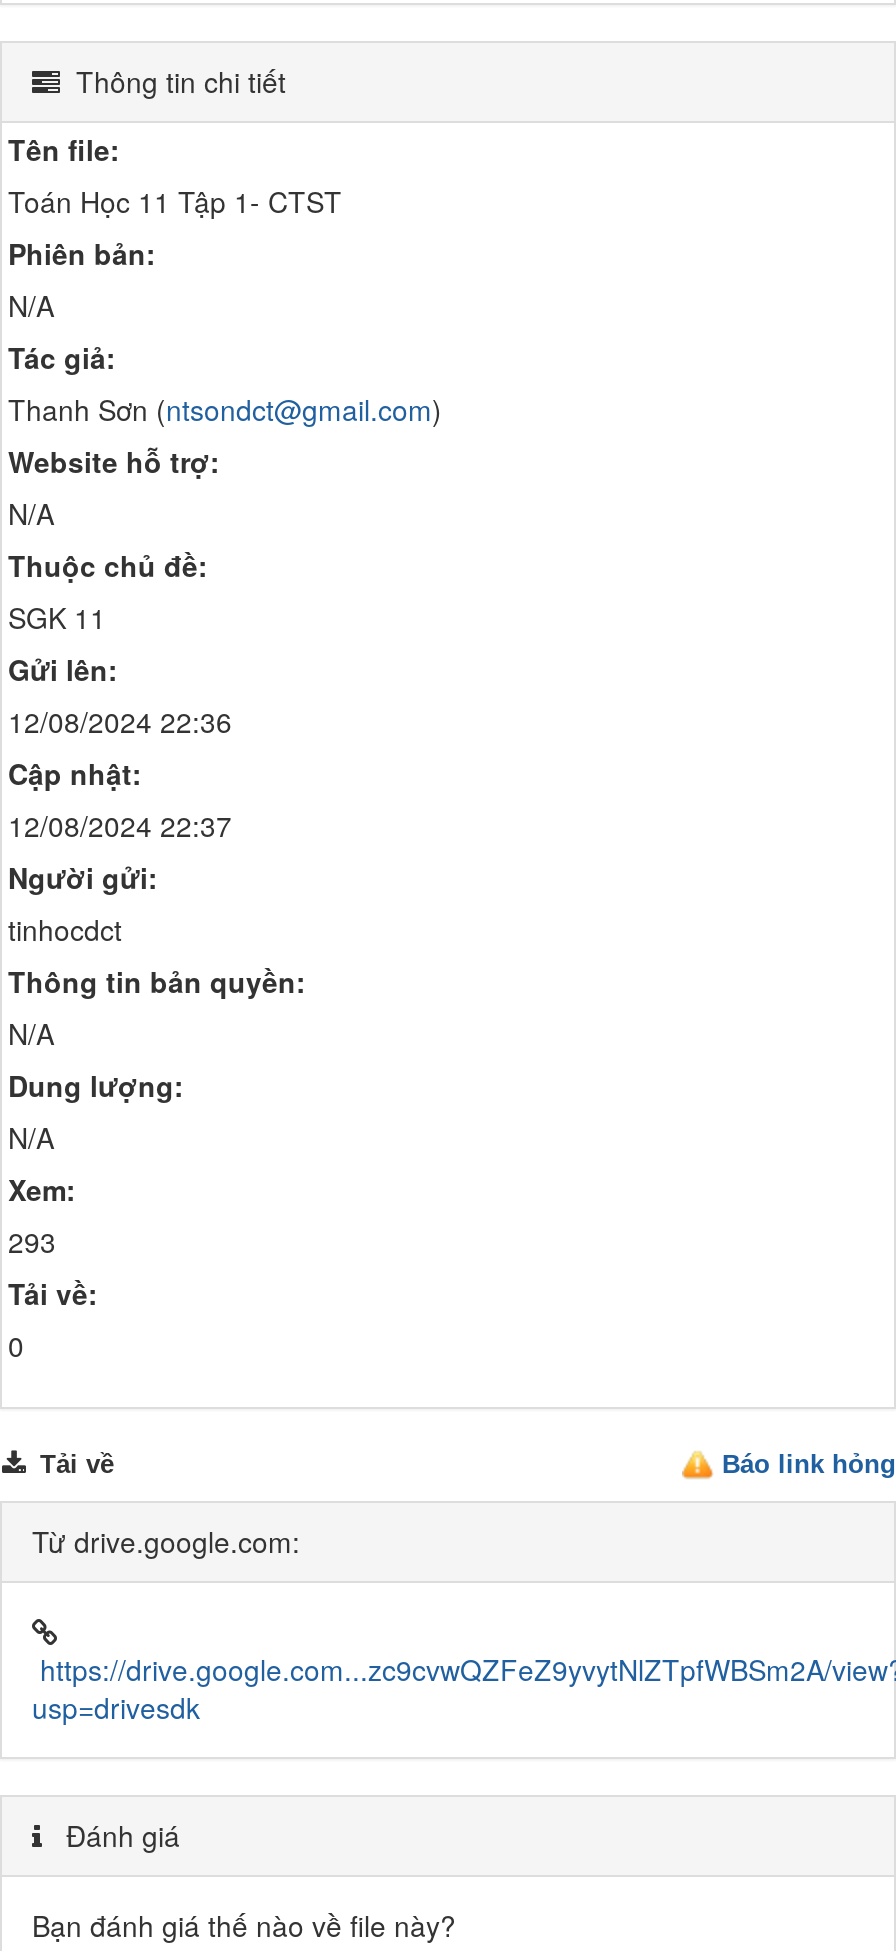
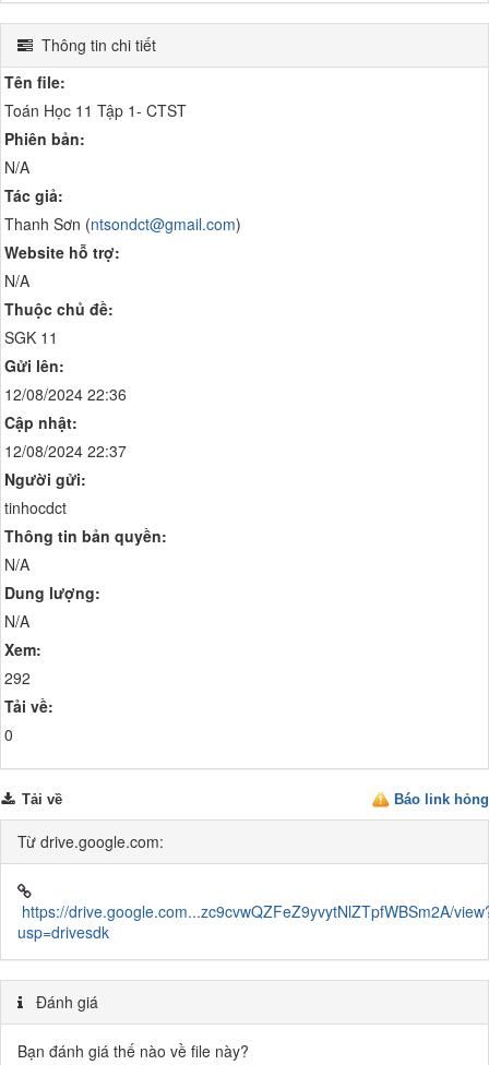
- 293
+ 292
